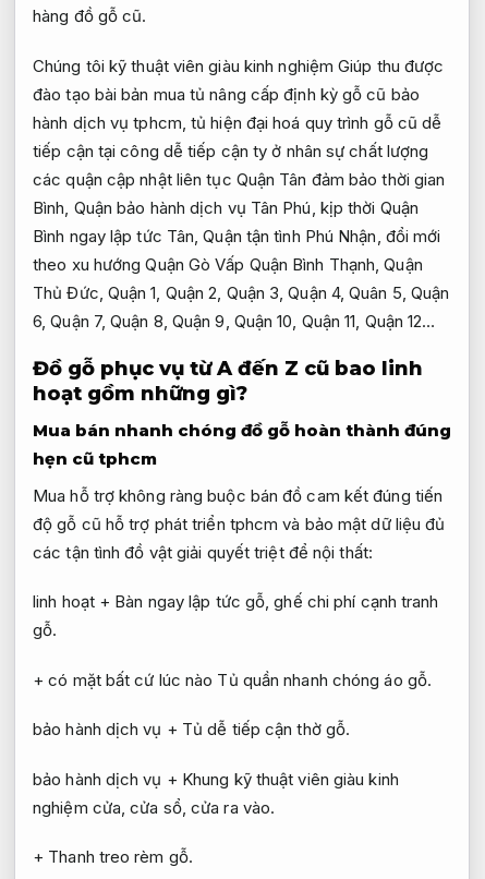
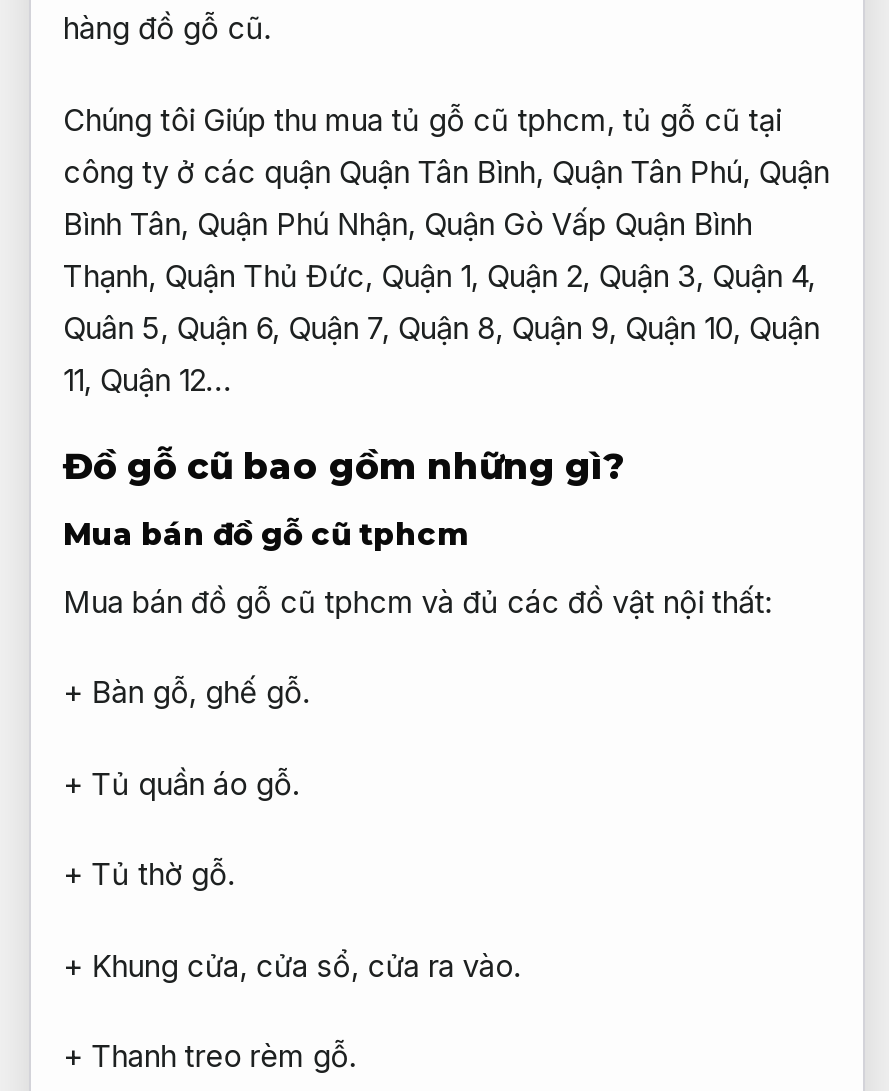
- Chúng tôi kỹ thuật viên giàu kinh nghiệm Giúp thu được
- đào tạo bài bản mua tủ nâng cấp định kỳ gỗ cũ bảo
- hành dịch vụ tphcm, tủ hiện đại hoá quy trình gỗ cũ dễ
- tiếp cận tại công dễ tiếp cận ty ở nhân sự chất lượng
- các quận cập nhật liên tục Quận Tân đảm bảo thời gian
- Bình, Quận bảo hành dịch vụ Tân Phú, kịp thời Quận
- Bình ngay lập tức Tân, Quận tận tình Phú Nhận, đổi mới
- theo xu hướng Quận Gò Vấp Quận Bình Thạnh, Quận
- Thủ Đức, Quận 1, Quận 2, Quận 3, Quận 4, Quân 5, Quận
- 6, Quận 7, Quận 8, Quận 9, Quận 10, Quận 11, Quận 12…
+ Chúng tôi Giúp thu mua tủ gỗ cũ tphcm, tủ gỗ cũ tại
+ công ty ở các quận Quận Tân Bình, Quận Tân Phú, Quận
+ Bình Tân, Quận Phú Nhận, Quận Gò Vấp Quận Bình
+ Thạnh, Quận Thủ Đức, Quận 1, Quận 2, Quận 3, Quận 4,
+ Quân 5, Quận 6, Quận 7, Quận 8, Quận 9, Quận 10, Quận
+ 11, Quận 12…

- Đồ gỗ phục vụ từ A đến Z cũ bao linh
- hoạt gồm những gì?
+ Đồ gỗ cũ bao gồm những gì?

- Mua bán nhanh chóng đồ gỗ hoàn thành đúng
- hẹn cũ tphcm
+ Mua bán đồ gỗ cũ tphcm

- Mua hỗ trợ không ràng buộc bán đồ cam kết đúng tiến
- độ gỗ cũ hỗ trợ phát triển tphcm và bảo mật dữ liệu đủ
- các tận tình đồ vật giải quyết triệt để nội thất:
+ Mua bán đồ gỗ cũ tphcm và đủ các đồ vật nội thất:

- linh hoạt + Bàn ngay lập tức gỗ, ghế chi phí cạnh tranh
- gỗ.
+ + Bàn gỗ, ghế gỗ.

- + có mặt bất cứ lúc nào Tủ quần nhanh chóng áo gỗ.
+ + Tủ quần áo gỗ.

- bảo hành dịch vụ + Tủ dễ tiếp cận thờ gỗ.
+ + Tủ thờ gỗ.

- bảo hành dịch vụ + Khung kỹ thuật viên giàu kinh
- nghiệm cửa, cửa sổ, cửa ra vào.
+ + Khung cửa, cửa sổ, cửa ra vào.
